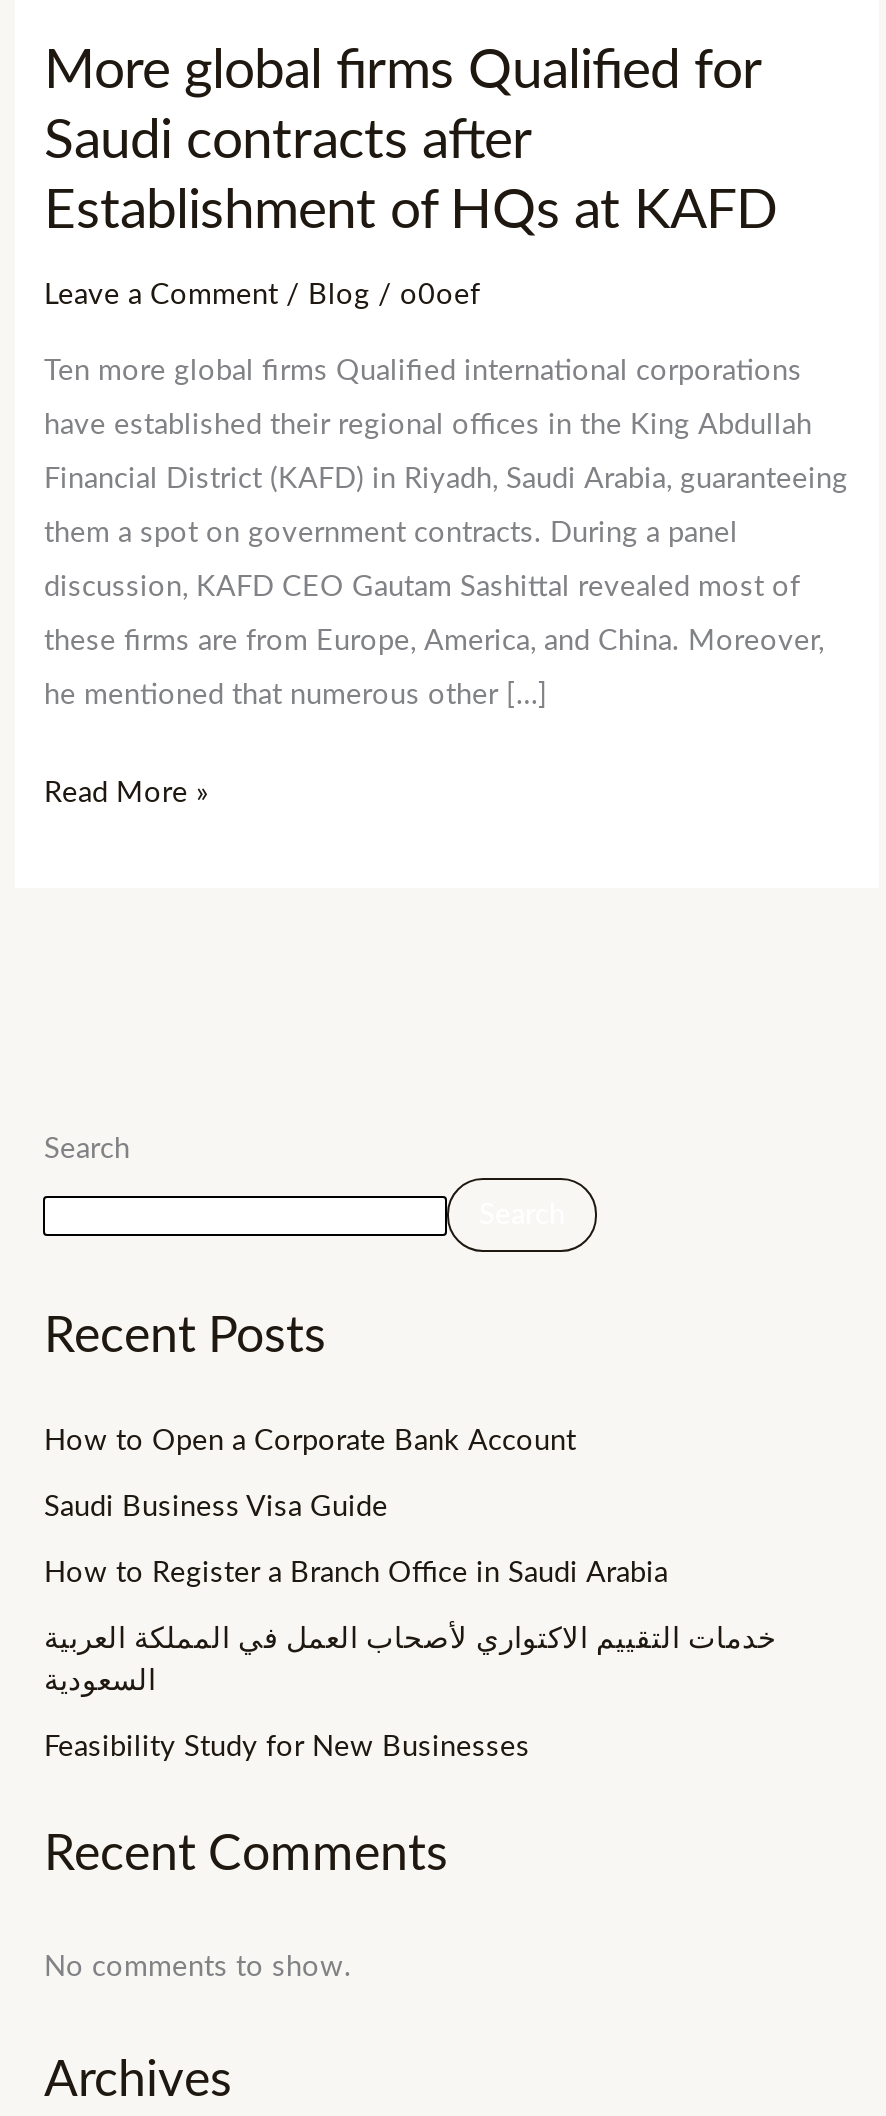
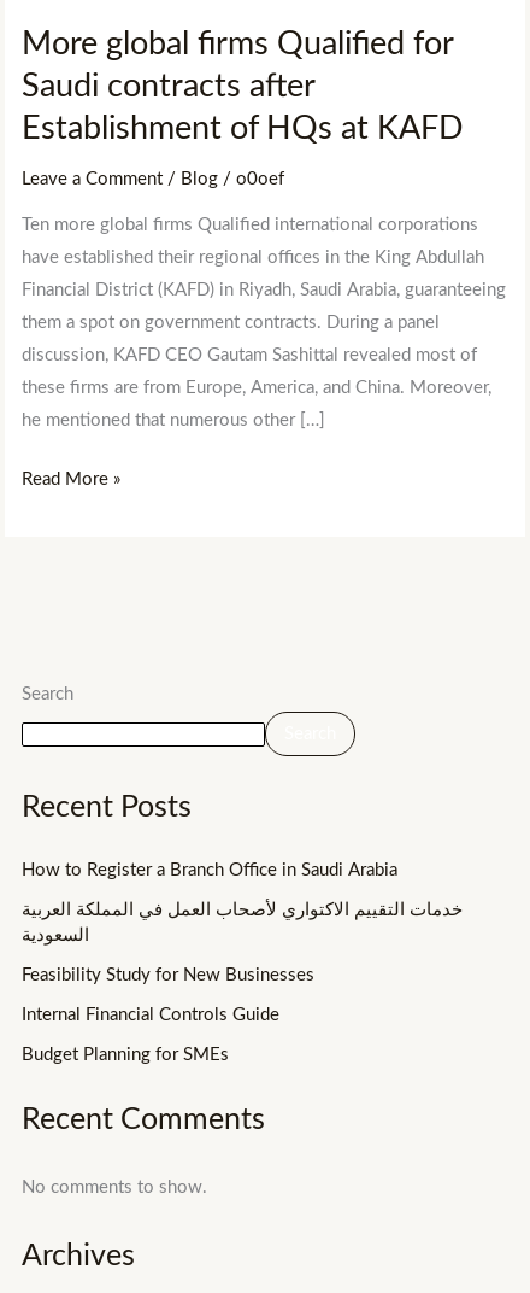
- How to Open a Corporate Bank Account
- Saudi Business Visa Guide

moved up: How to Register a Branch Office in Saudi Arabia | خدمات التقييم الاكتواري لأصحاب العمل في المملكة العربية | السعودية | Feasibility Study for New Businesses

+ Internal Financial Controls Guide
+ Budget Planning for SMEs
